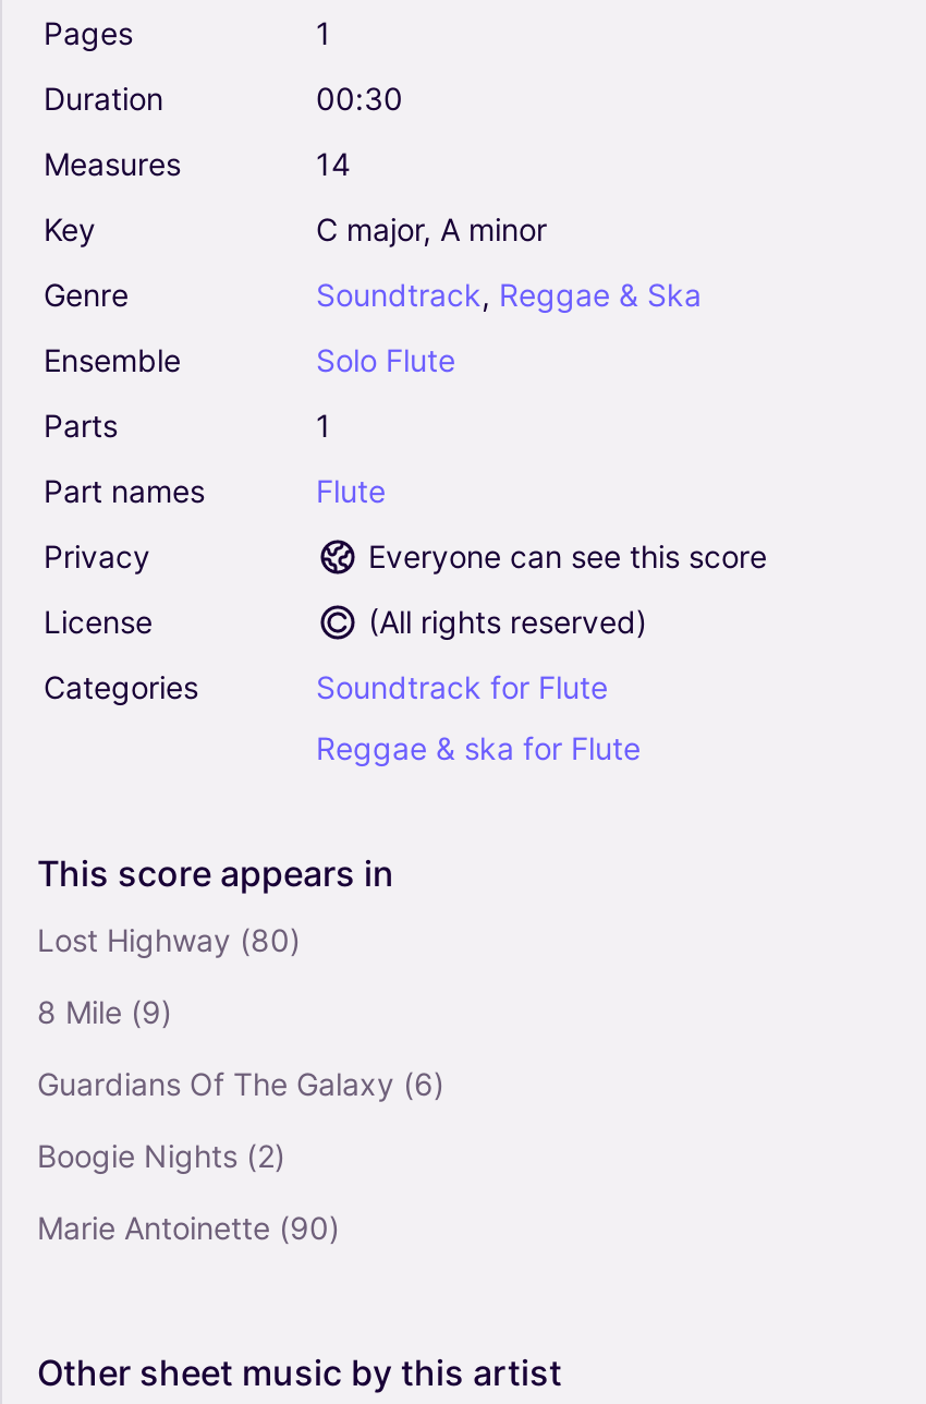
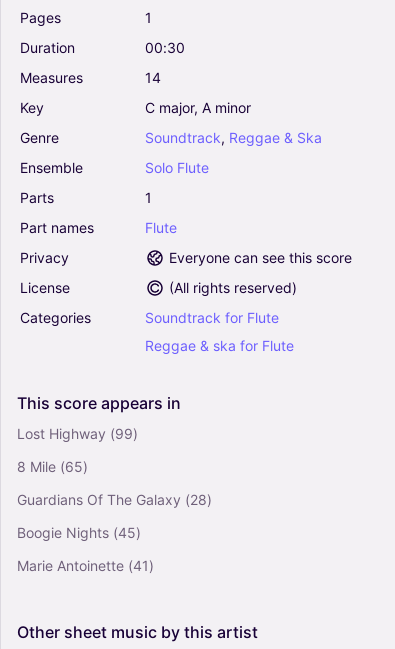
- Lost Highway (80)
+ Lost Highway (99)

- 8 Mile (9)
+ 8 Mile (65)

- Guardians Of The Galaxy (6)
+ Guardians Of The Galaxy (28)

- Boogie Nights (2)
+ Boogie Nights (45)

- Marie Antoinette (90)
+ Marie Antoinette (41)
